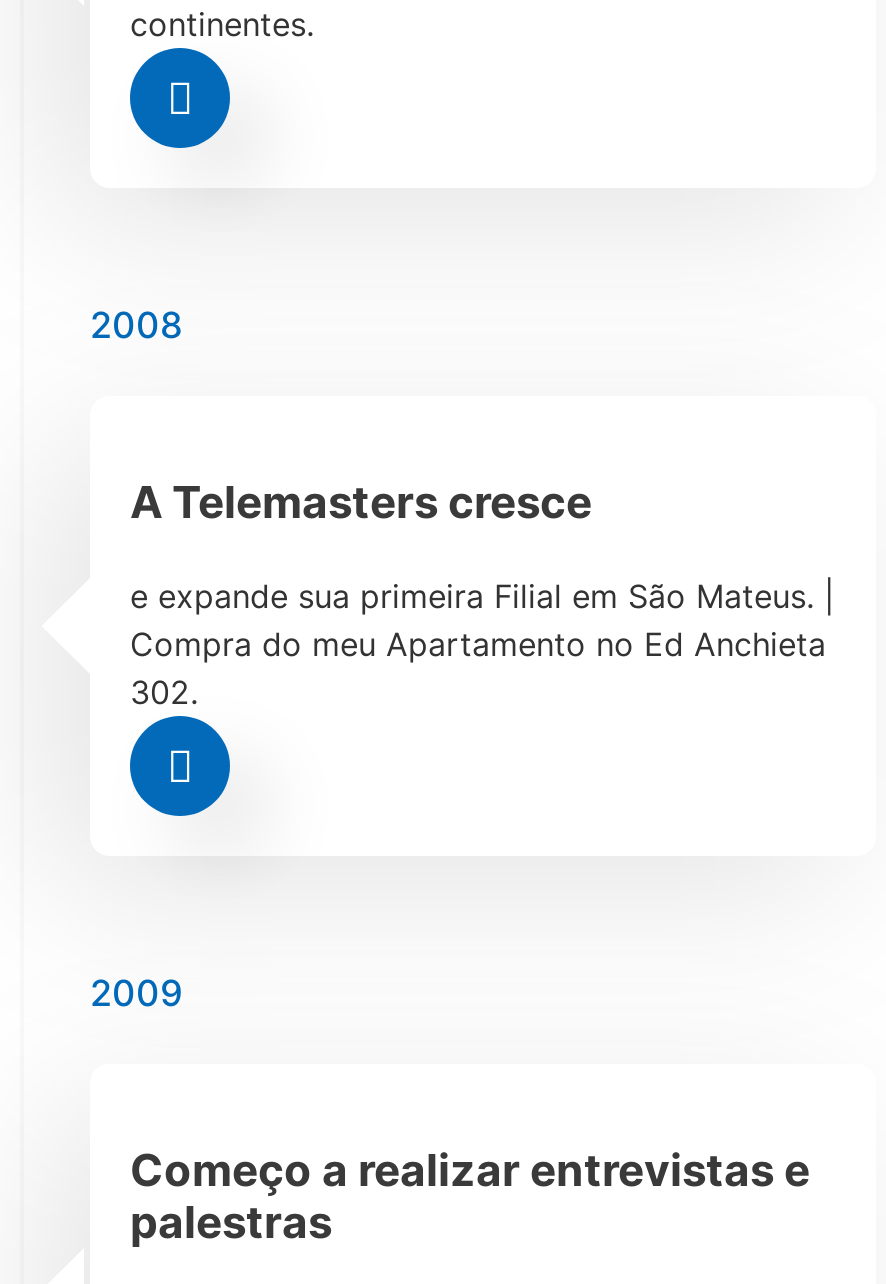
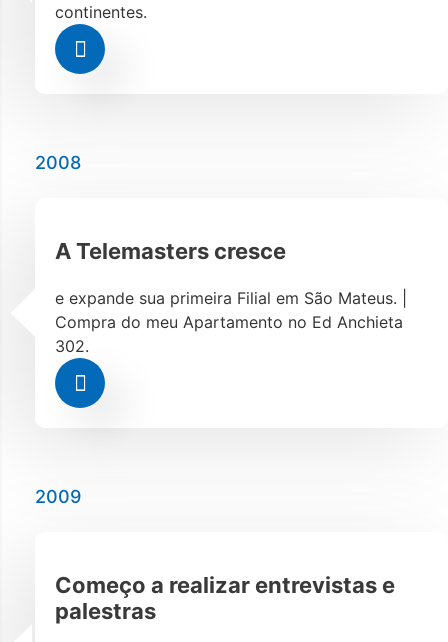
- [image]
+ [image]

- [image]
+ [image]
